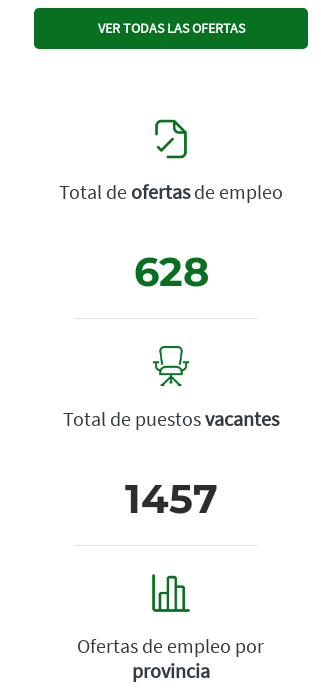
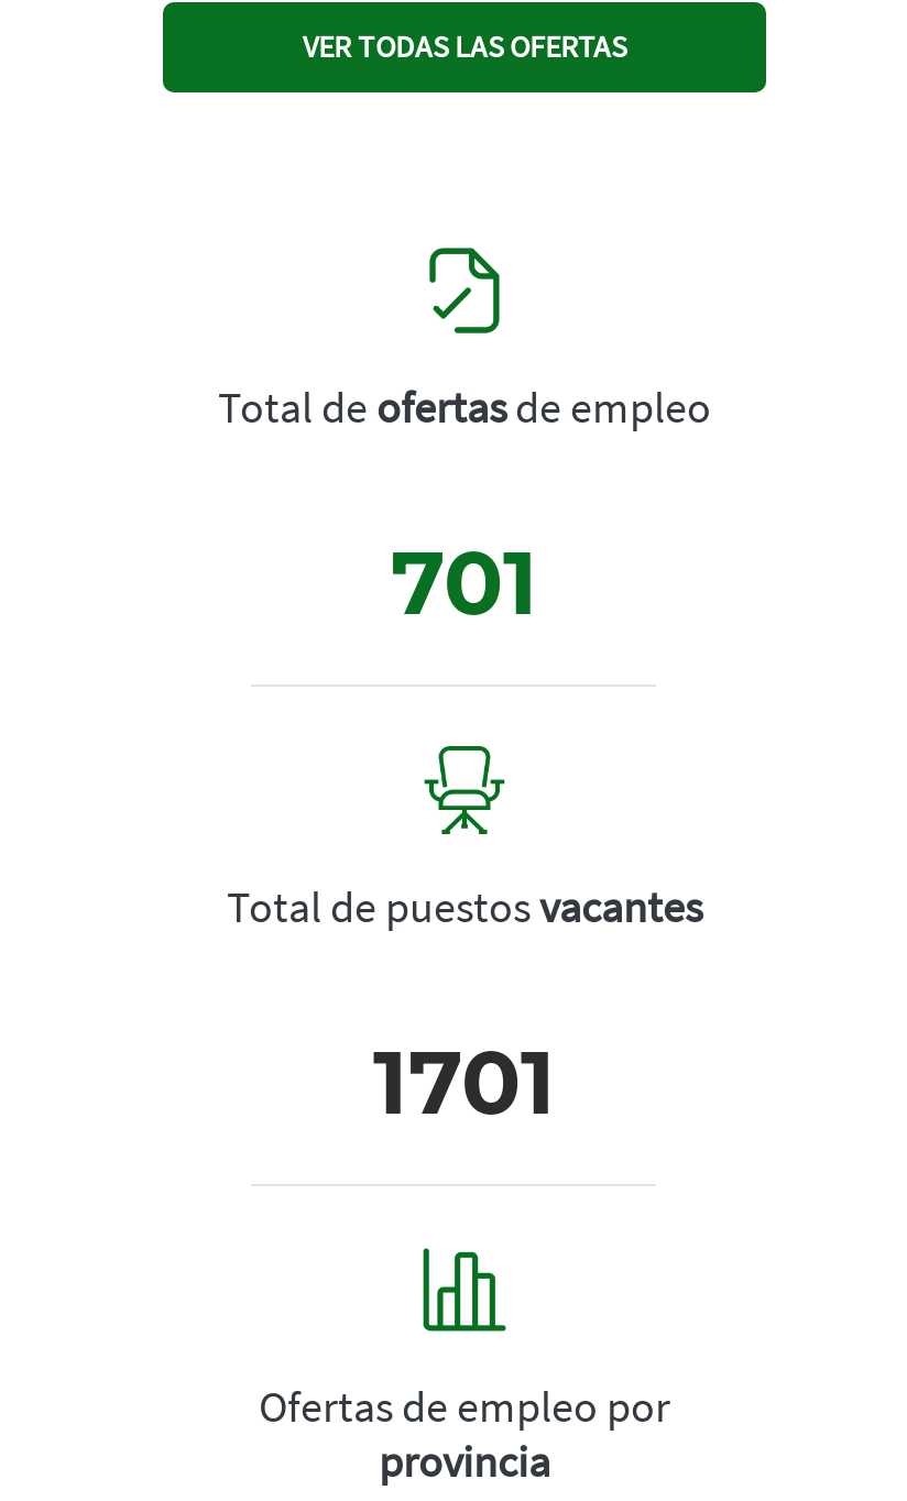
- 628
+ 701

- 1457
+ 1701
